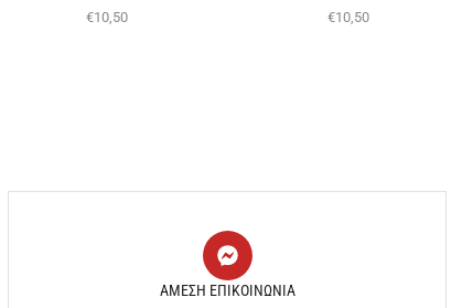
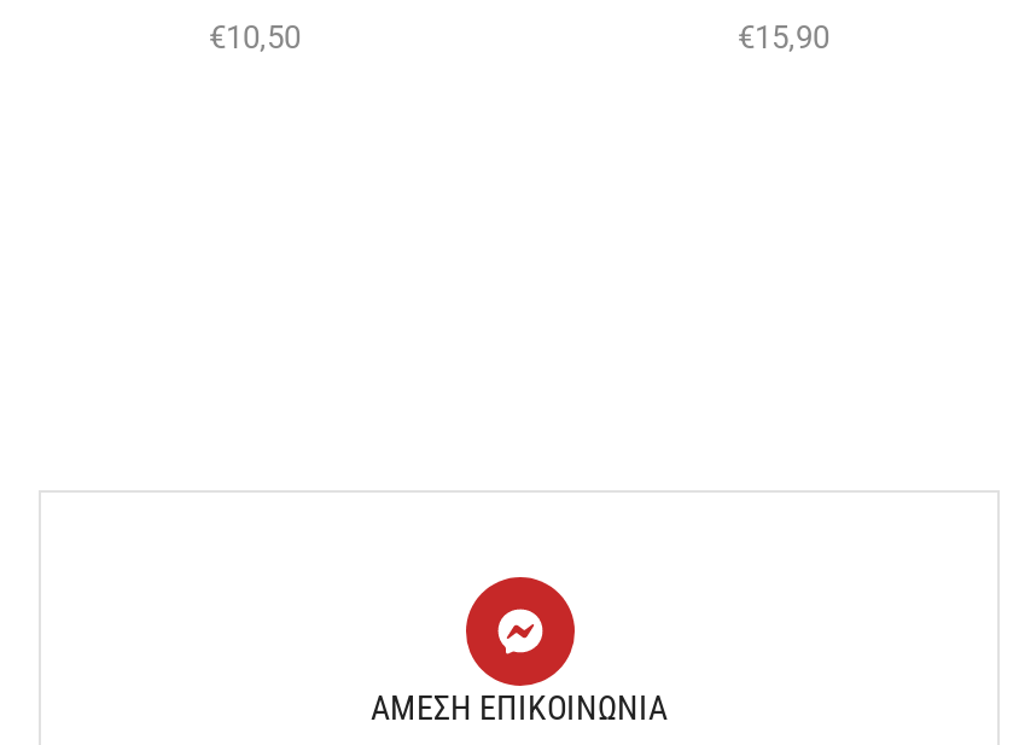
- €10,50
+ €15,90
